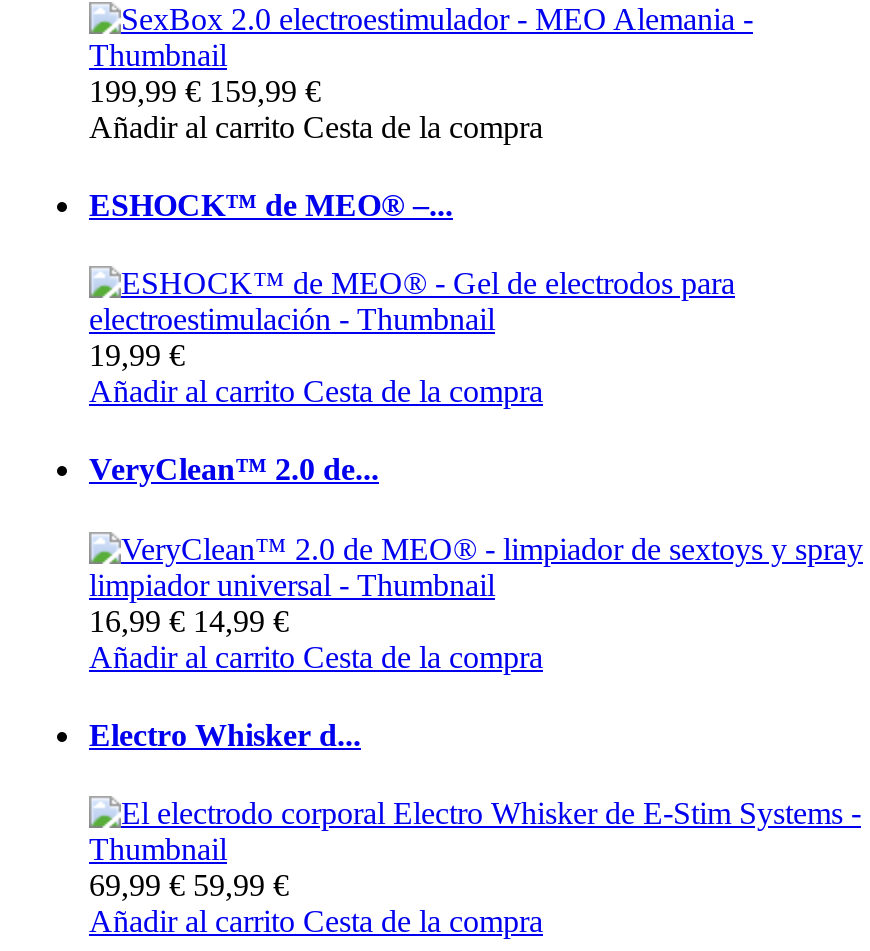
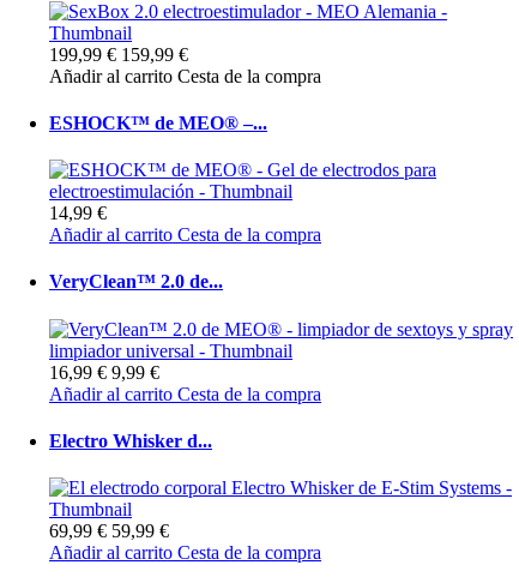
- 19,99 €
+ 14,99 €

- 16,99 €14,99 €
+ 16,99 €9,99 €
